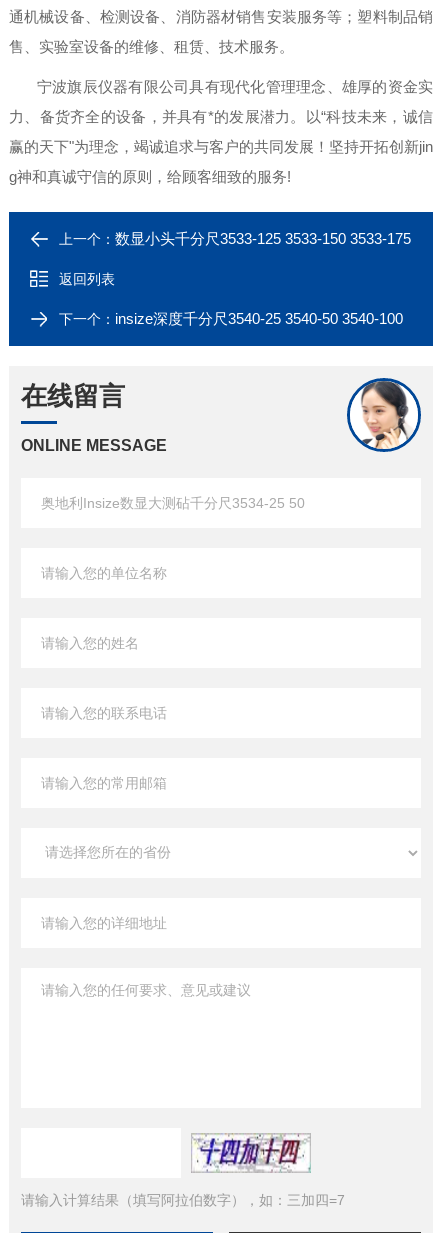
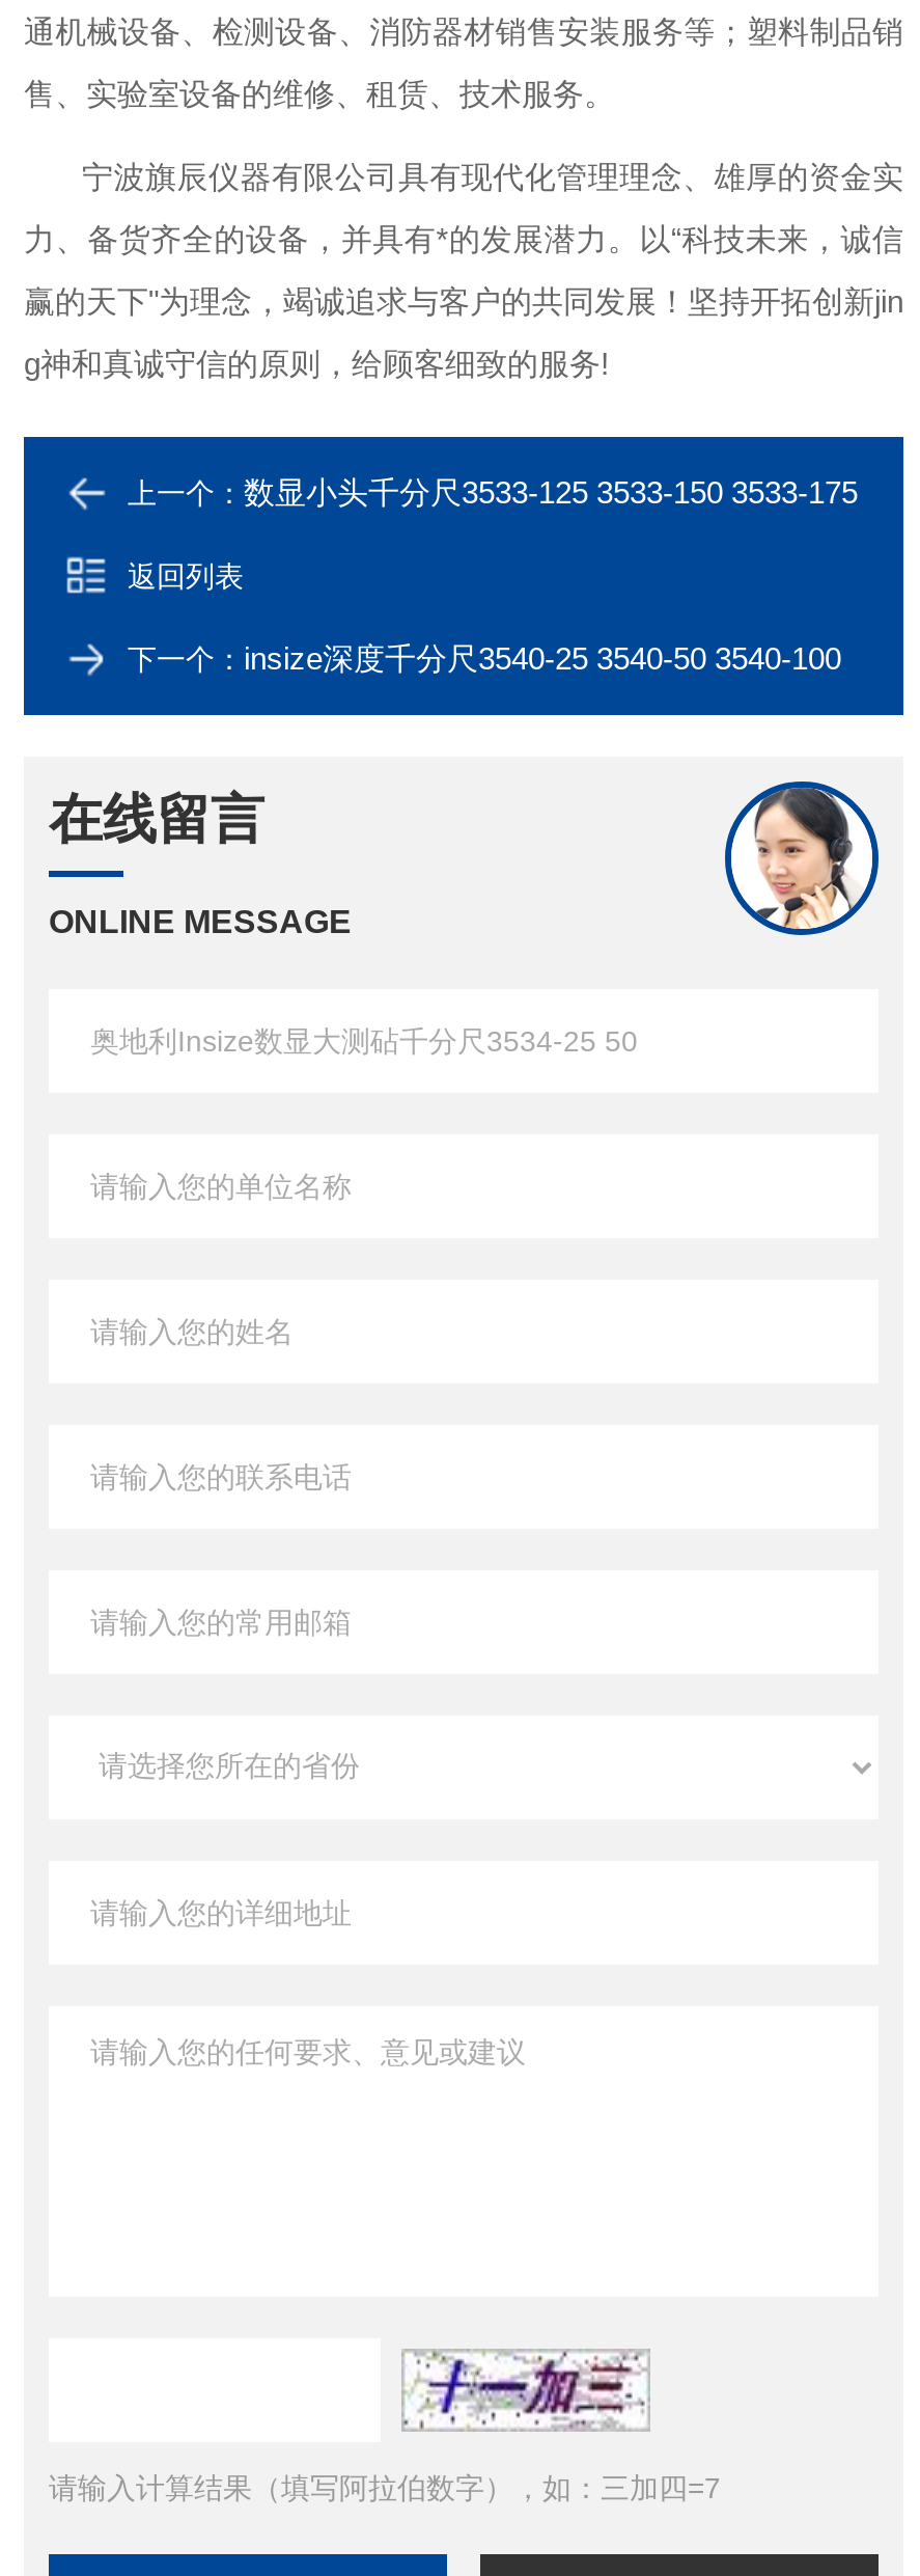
- [image]
+ [image]
